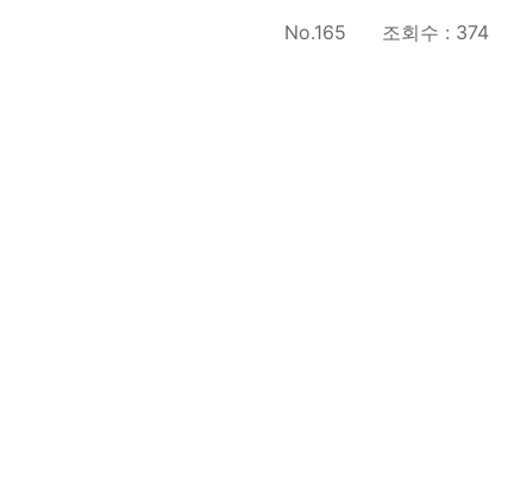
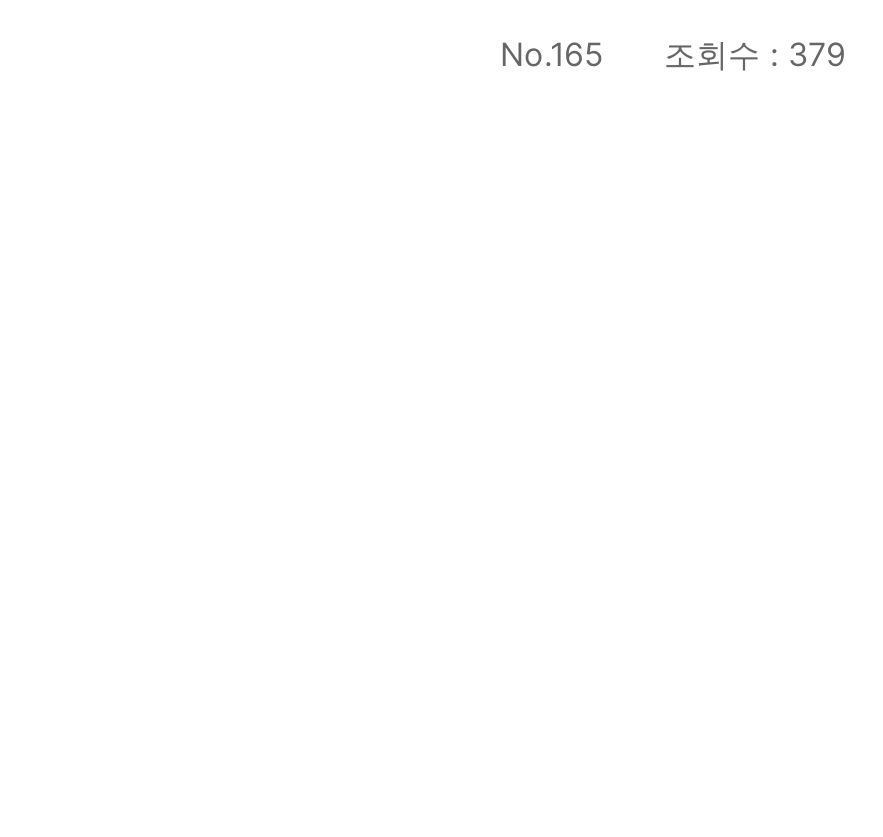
- No.165 조회수 : 374
+ No.165 조회수 : 379
